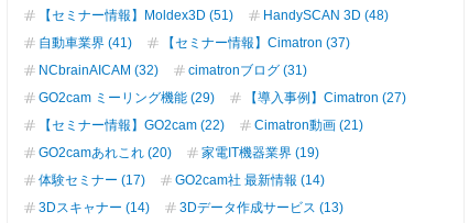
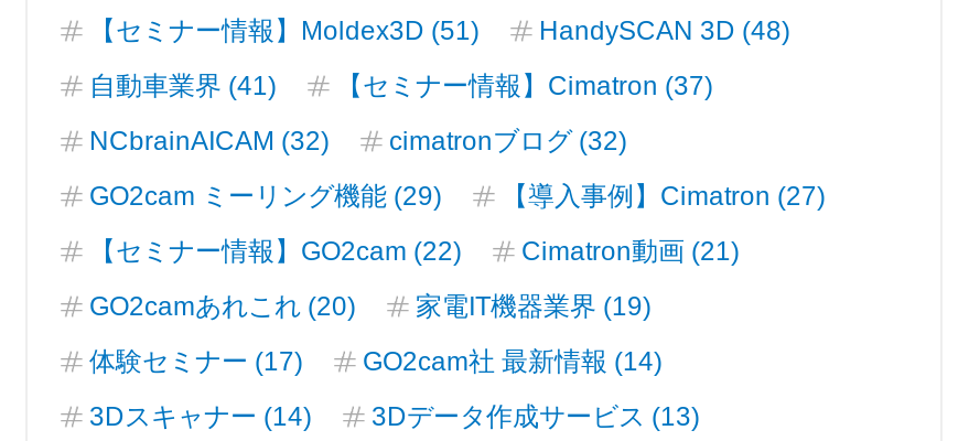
- cimatronブログ (31)
+ cimatronブログ (32)
